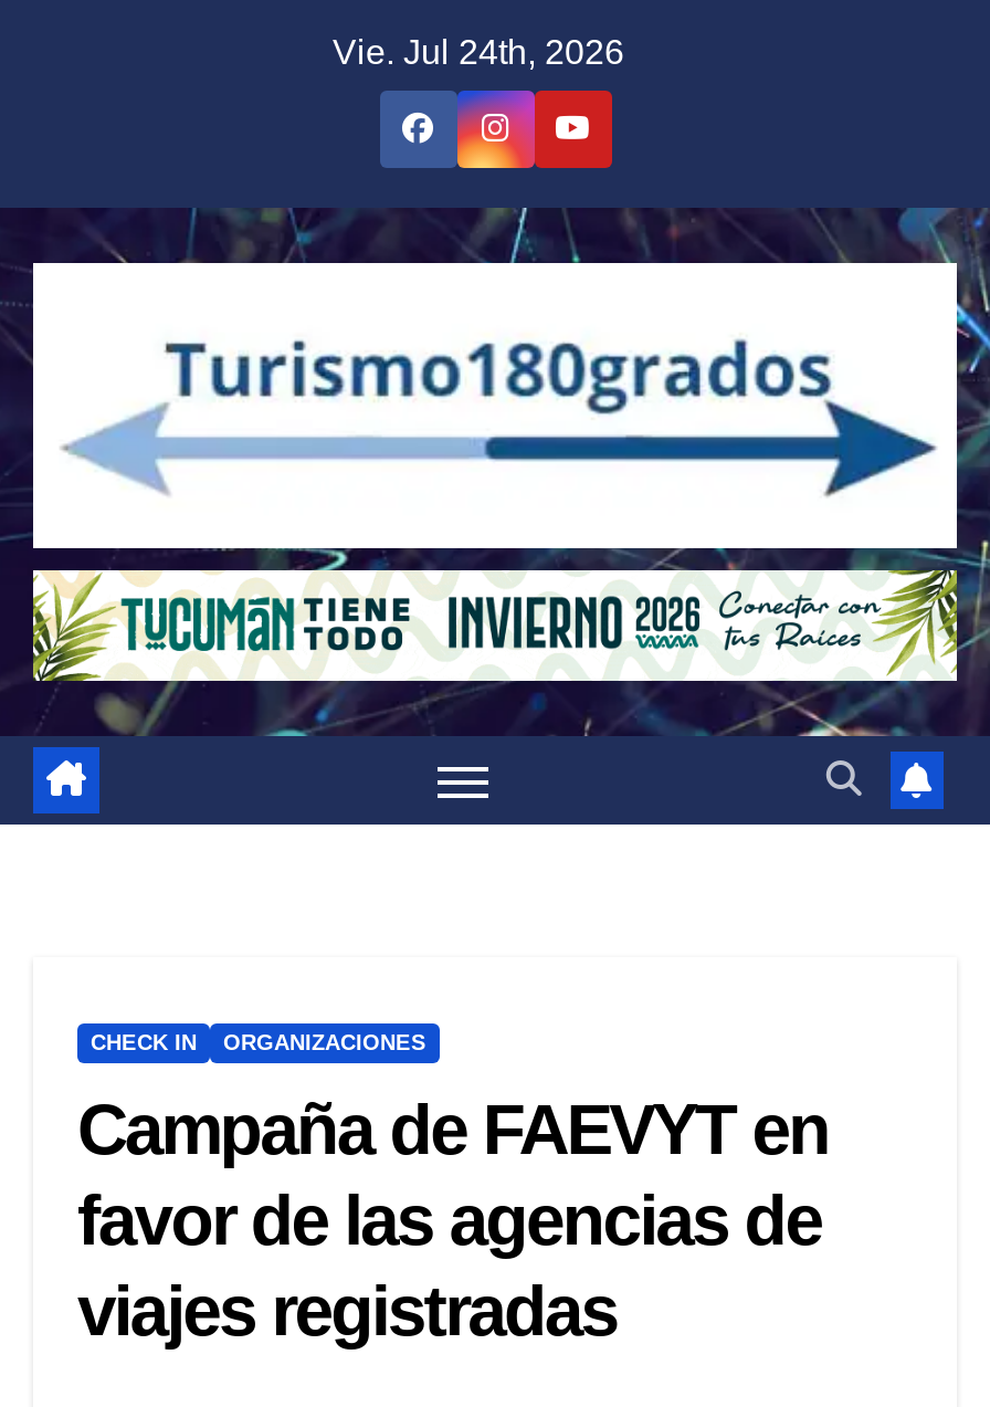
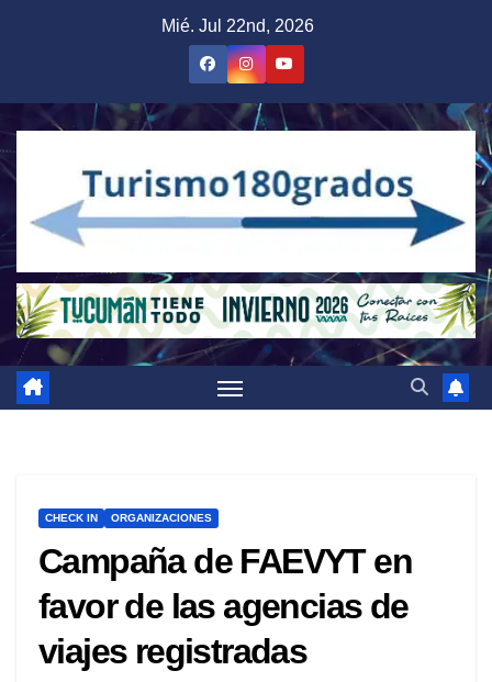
- Vie. Jul 24th, 2026
+ Mié. Jul 22nd, 2026
